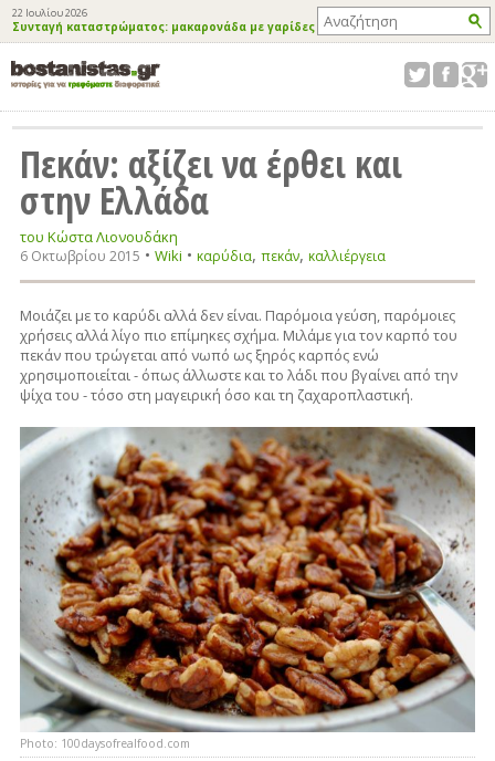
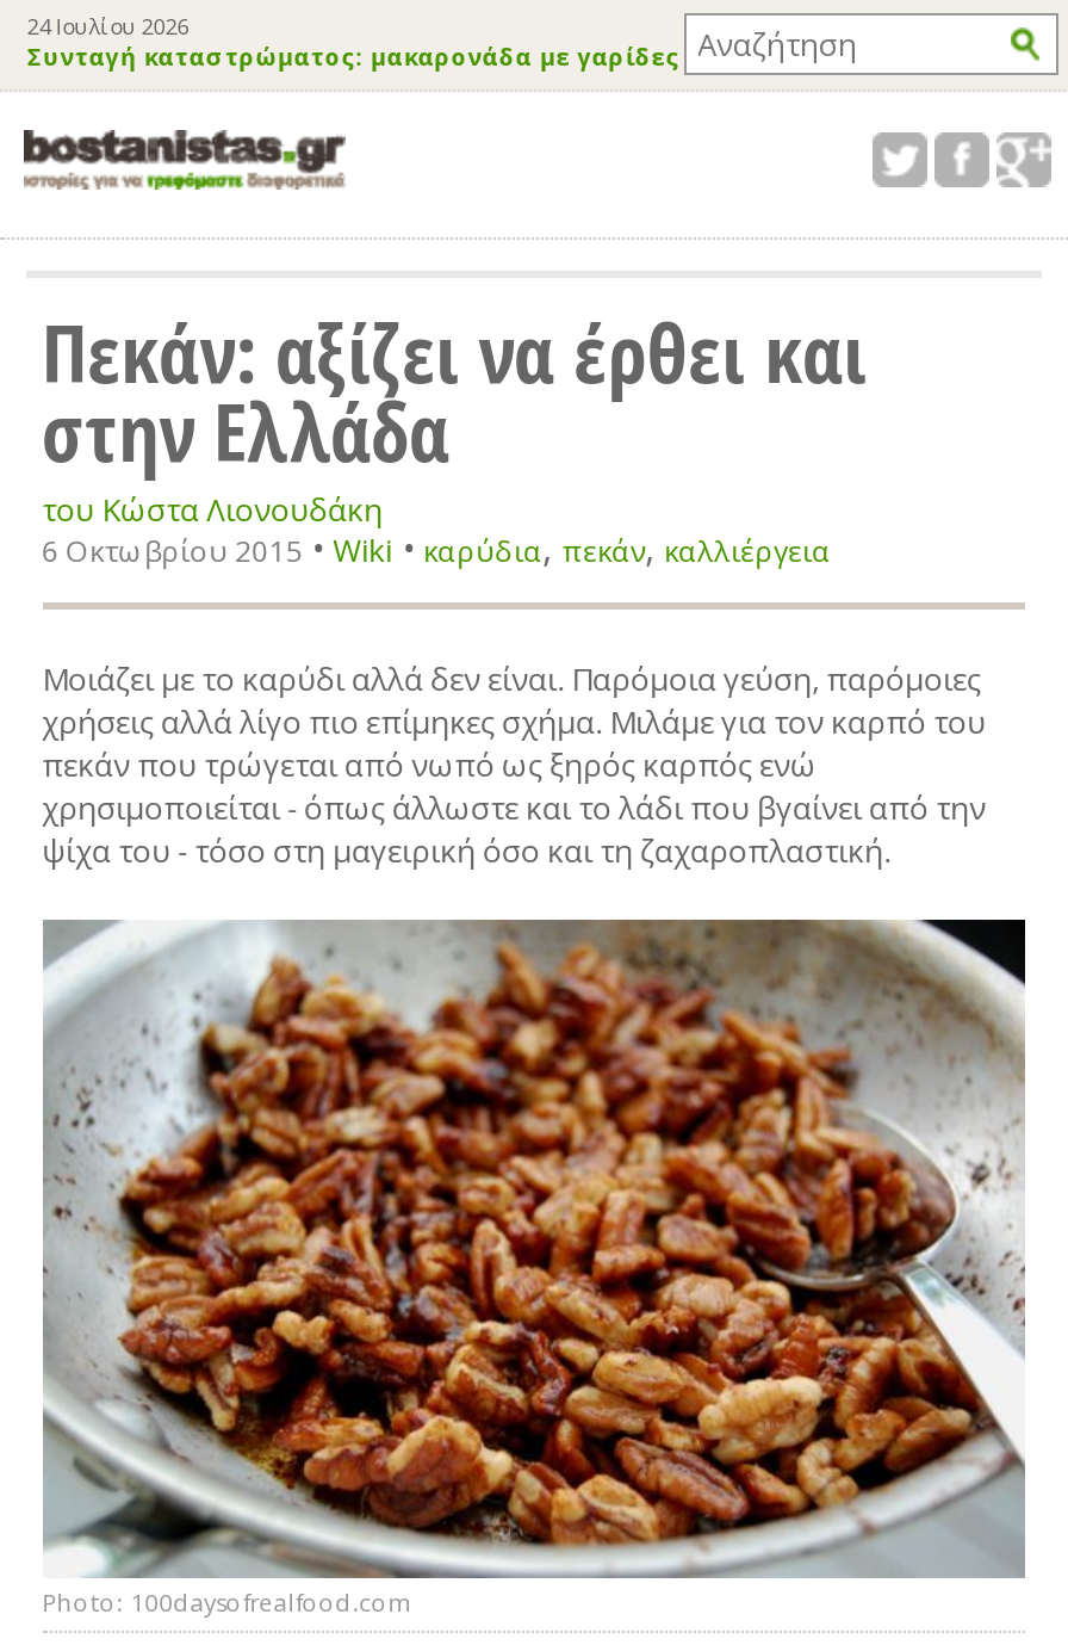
- 22 Ιουλίου 2026
+ 24 Ιουλίου 2026
